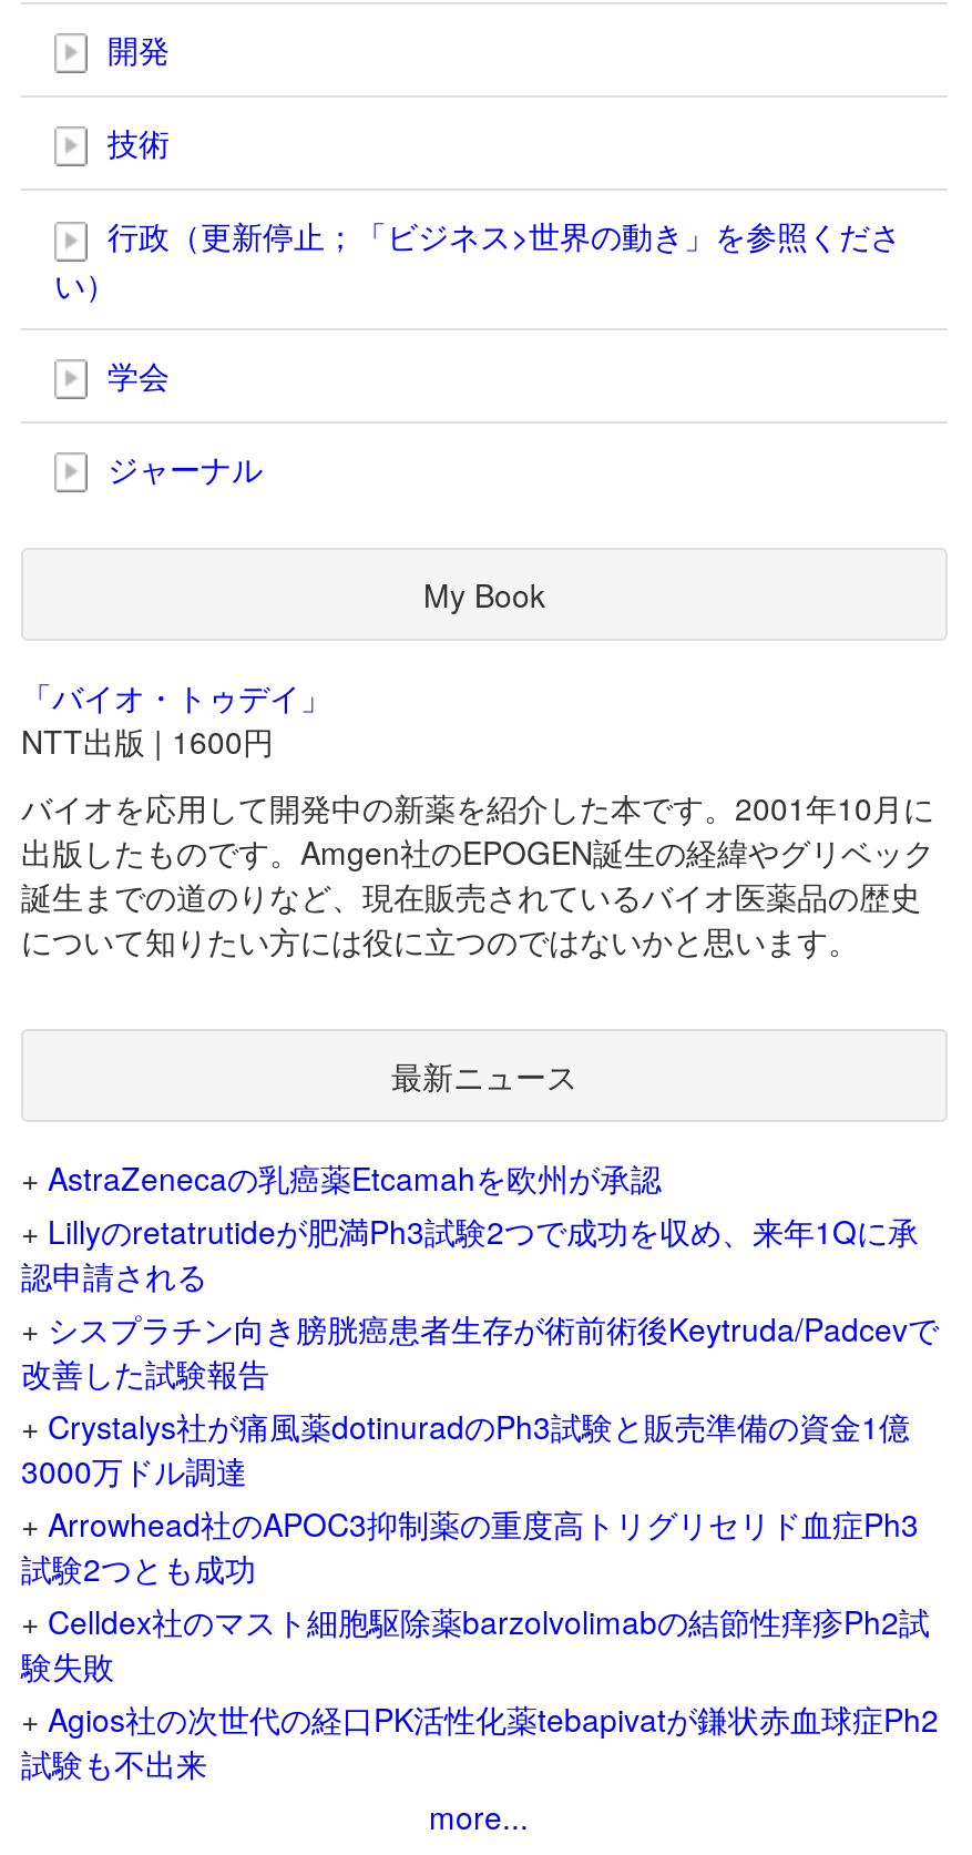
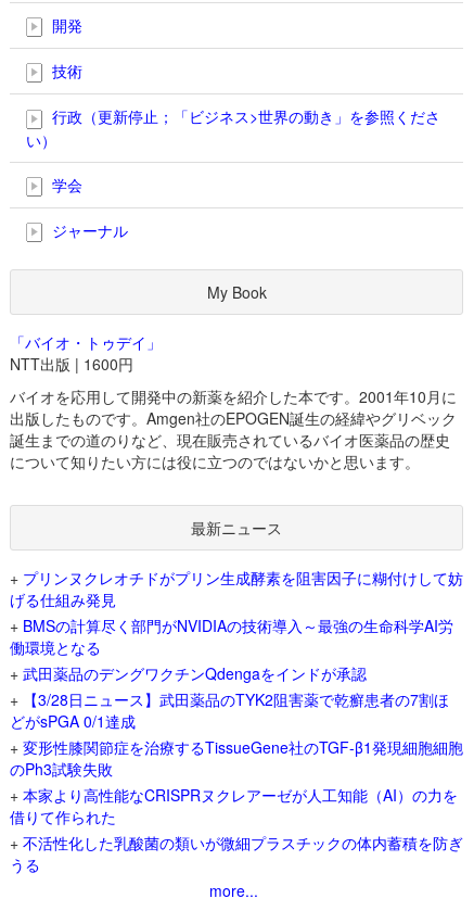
- + AstraZenecaの乳癌薬Etcamahを欧州が承認
- + Lillyのretatrutideが肥満Ph3試験2つで成功を収め、来年1Qに承
- 認申請される
- +シスプラチン向き膀胱癌患者生存が術前術後Keytruda/Padcevで
- 改善した試験報告
- + Crystalys社が痛風薬dotinuradのPh3試験と販売準備の資金1億
- 3000万ドル調達
- + Arrowhead社のAPOC3抑制薬の重度高トリグリセリド血症Ph3
- 試験2つとも成功
- + Celldex社のマスト細胞駆除薬barzolvolimabの結節性痒疹Ph2試
- 験失敗
- + Agios社の次世代の経口PK活性化薬tebapivatが鎌状赤血球症Ph2
- 試験も不出来
+ +プリンヌクレオチドがプリン生成酵素を阻害因子に糊付けして妨
+ げる仕組み発見
+ + BMSの計算尽く部門がNVIDIAの技術導入～最強の生命科学AI労
+ 働環境となる
+ +武田薬品のデングワクチンQdengaをインドが承認
+ +【3/28日ニュース】武田薬品のTYK2阻害薬で乾癬患者の7割ほ
+ どがsPGA 0/1達成
+ +変形性膝関節症を治療するTissueGene社のTGF-β1発現細胞細胞
+ のPh3試験失敗
+ +本家より高性能なCRISPRヌクレアーゼが人工知能（AI）の力を
+ 借りて作られた
+ +不活性化した乳酸菌の類いが微細プラスチックの体内蓄積を防ぎ
+ うる
